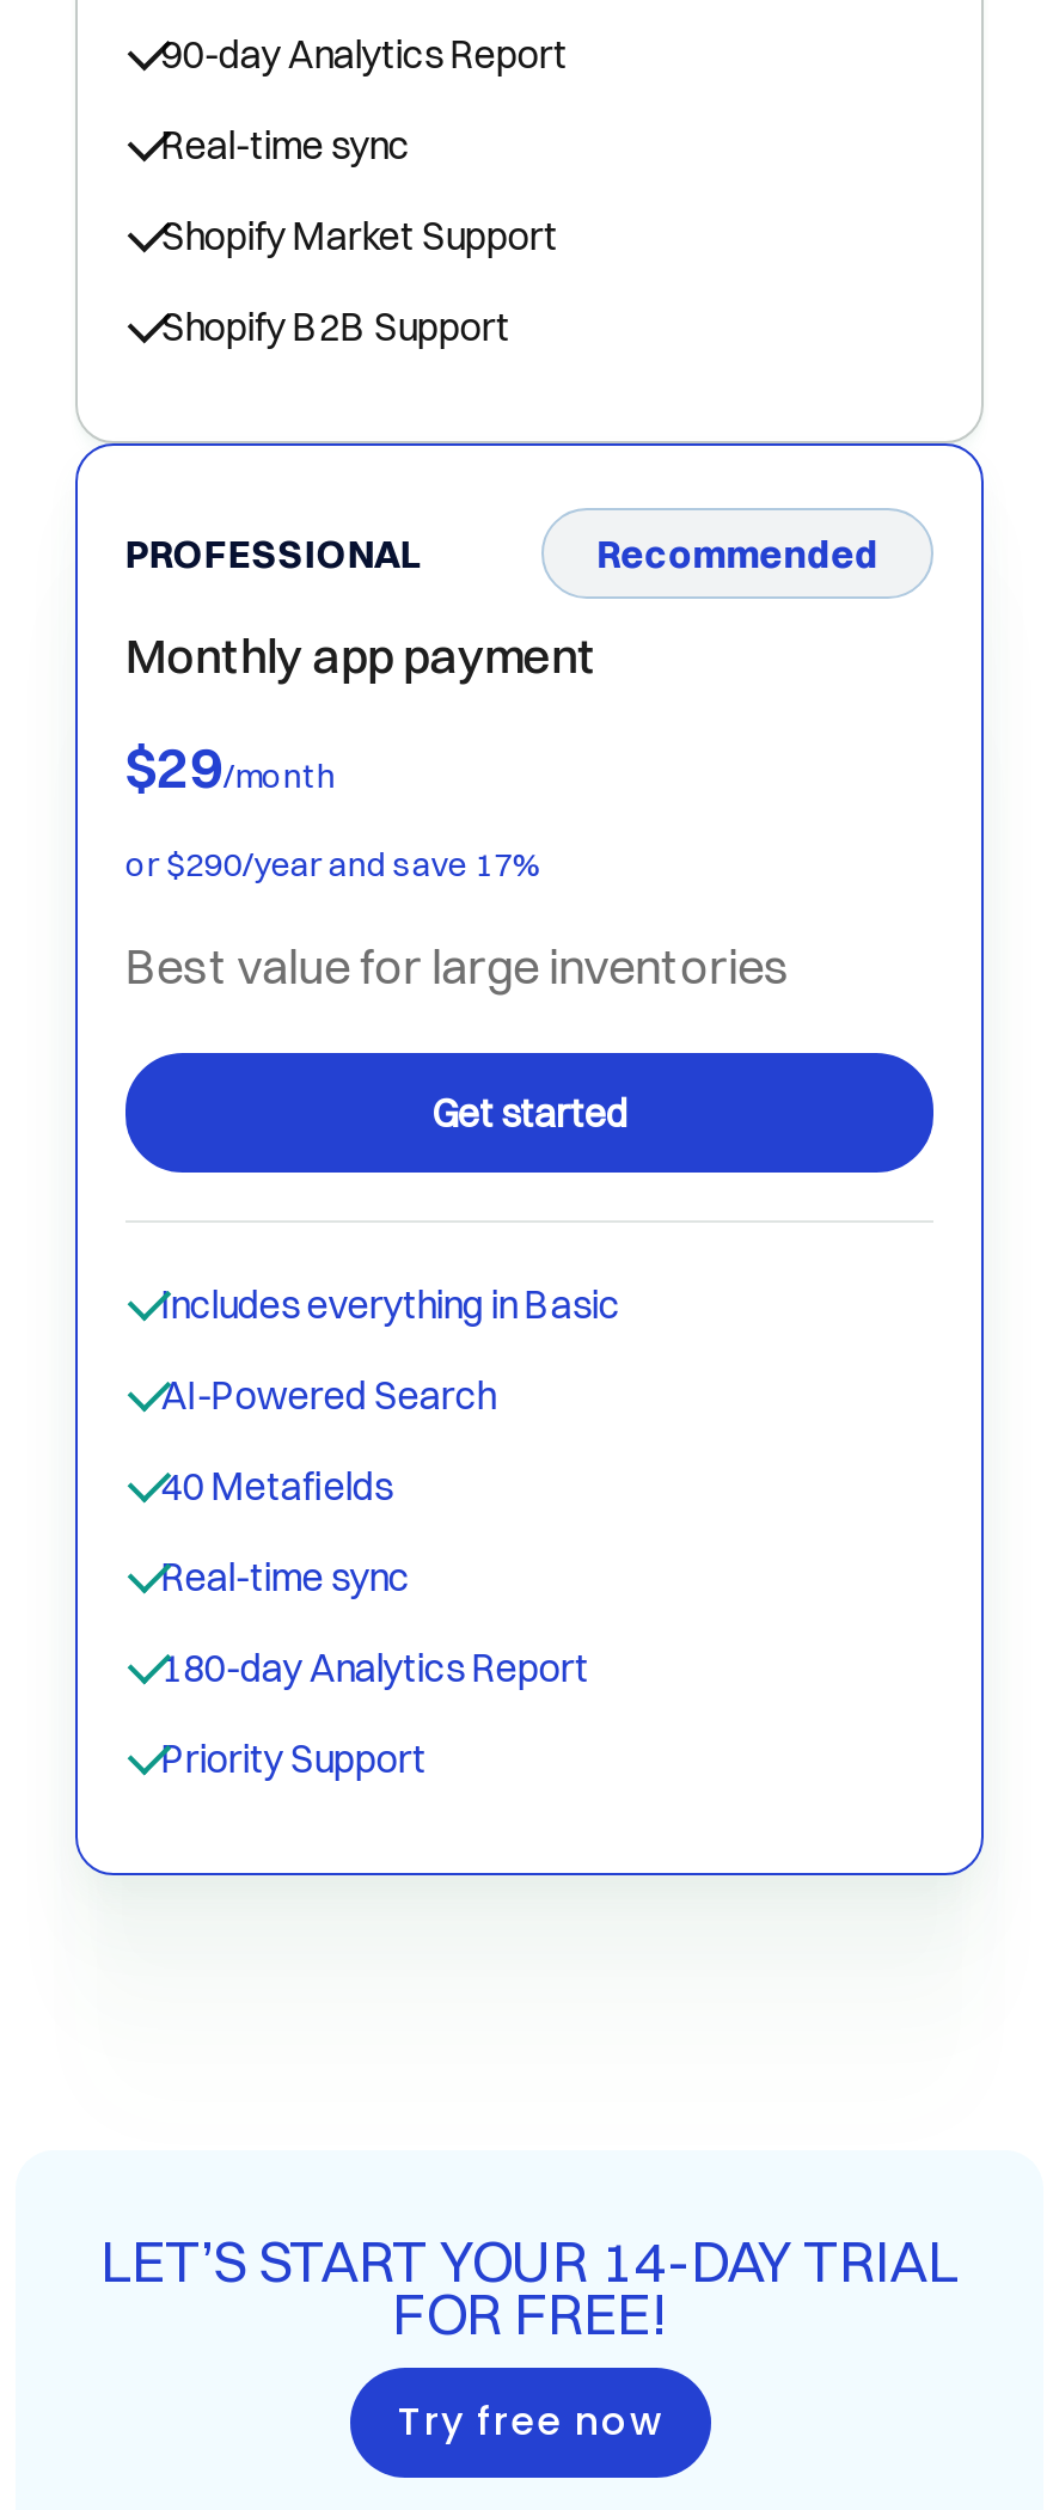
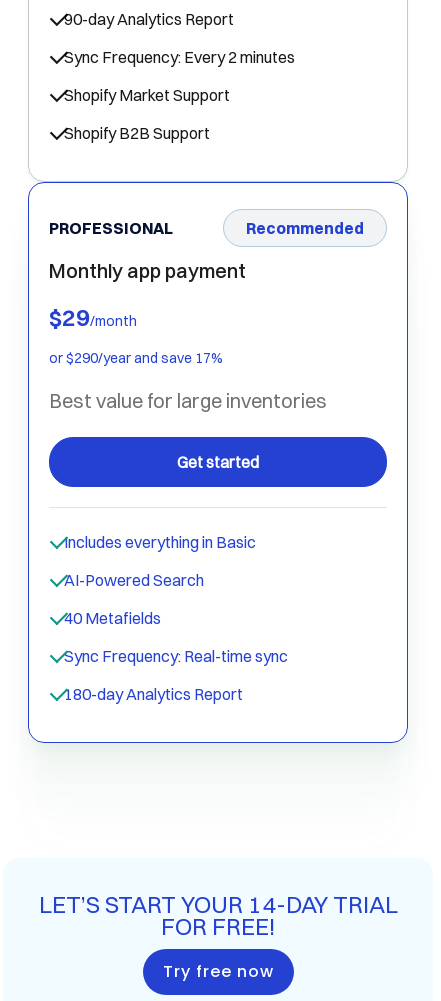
- Real-time sync
+ Sync Frequency: Every 2 minutes

- Real-time sync
+ Sync Frequency: Real-time sync

- Priority Support
